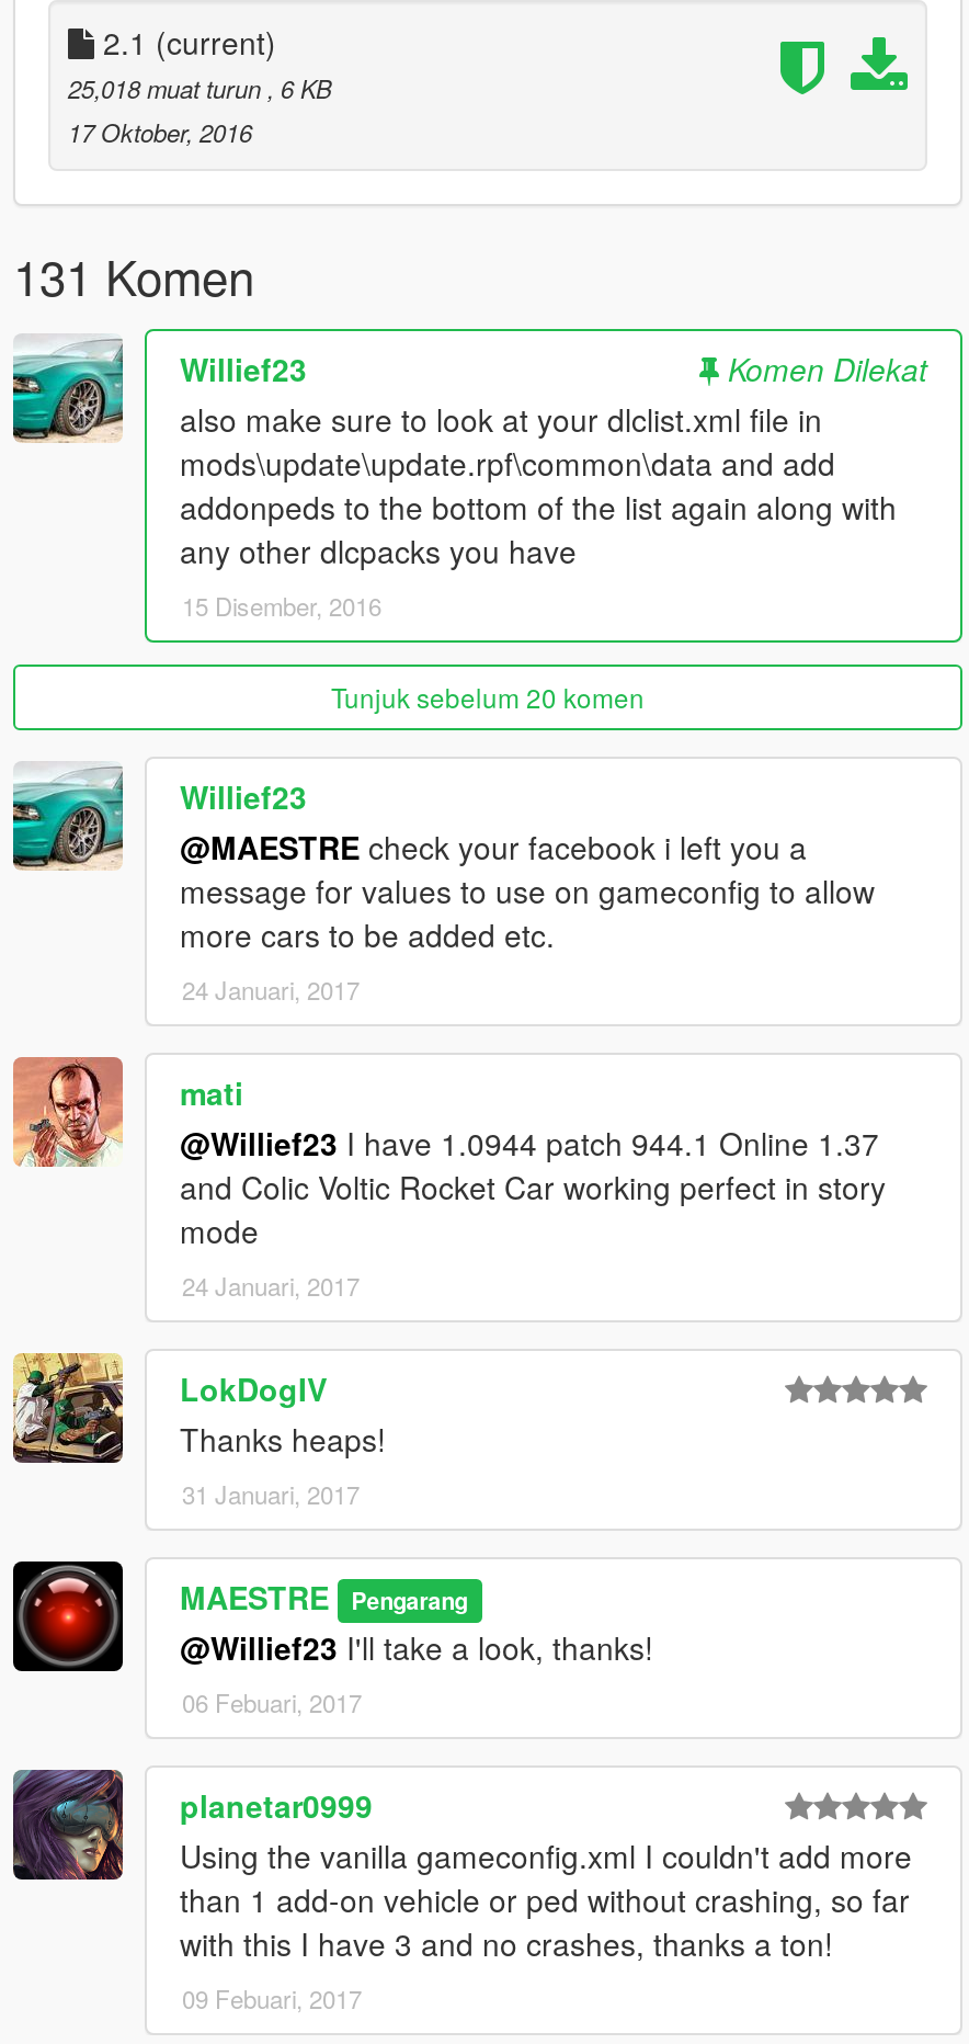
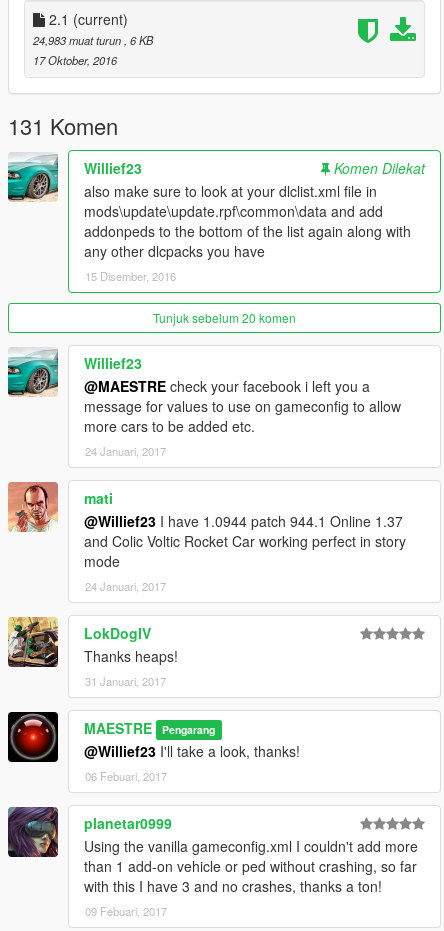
- 25,018 muat turun, 6 KB
+ 24,983 muat turun, 6 KB
